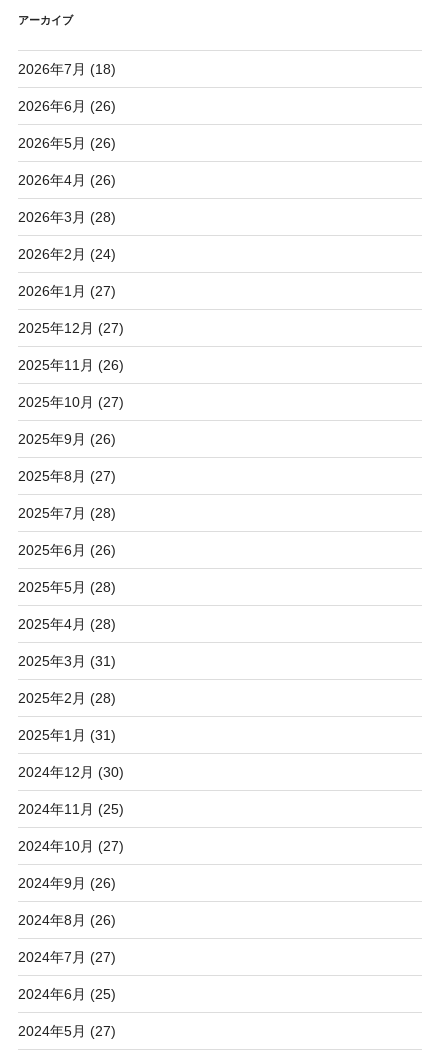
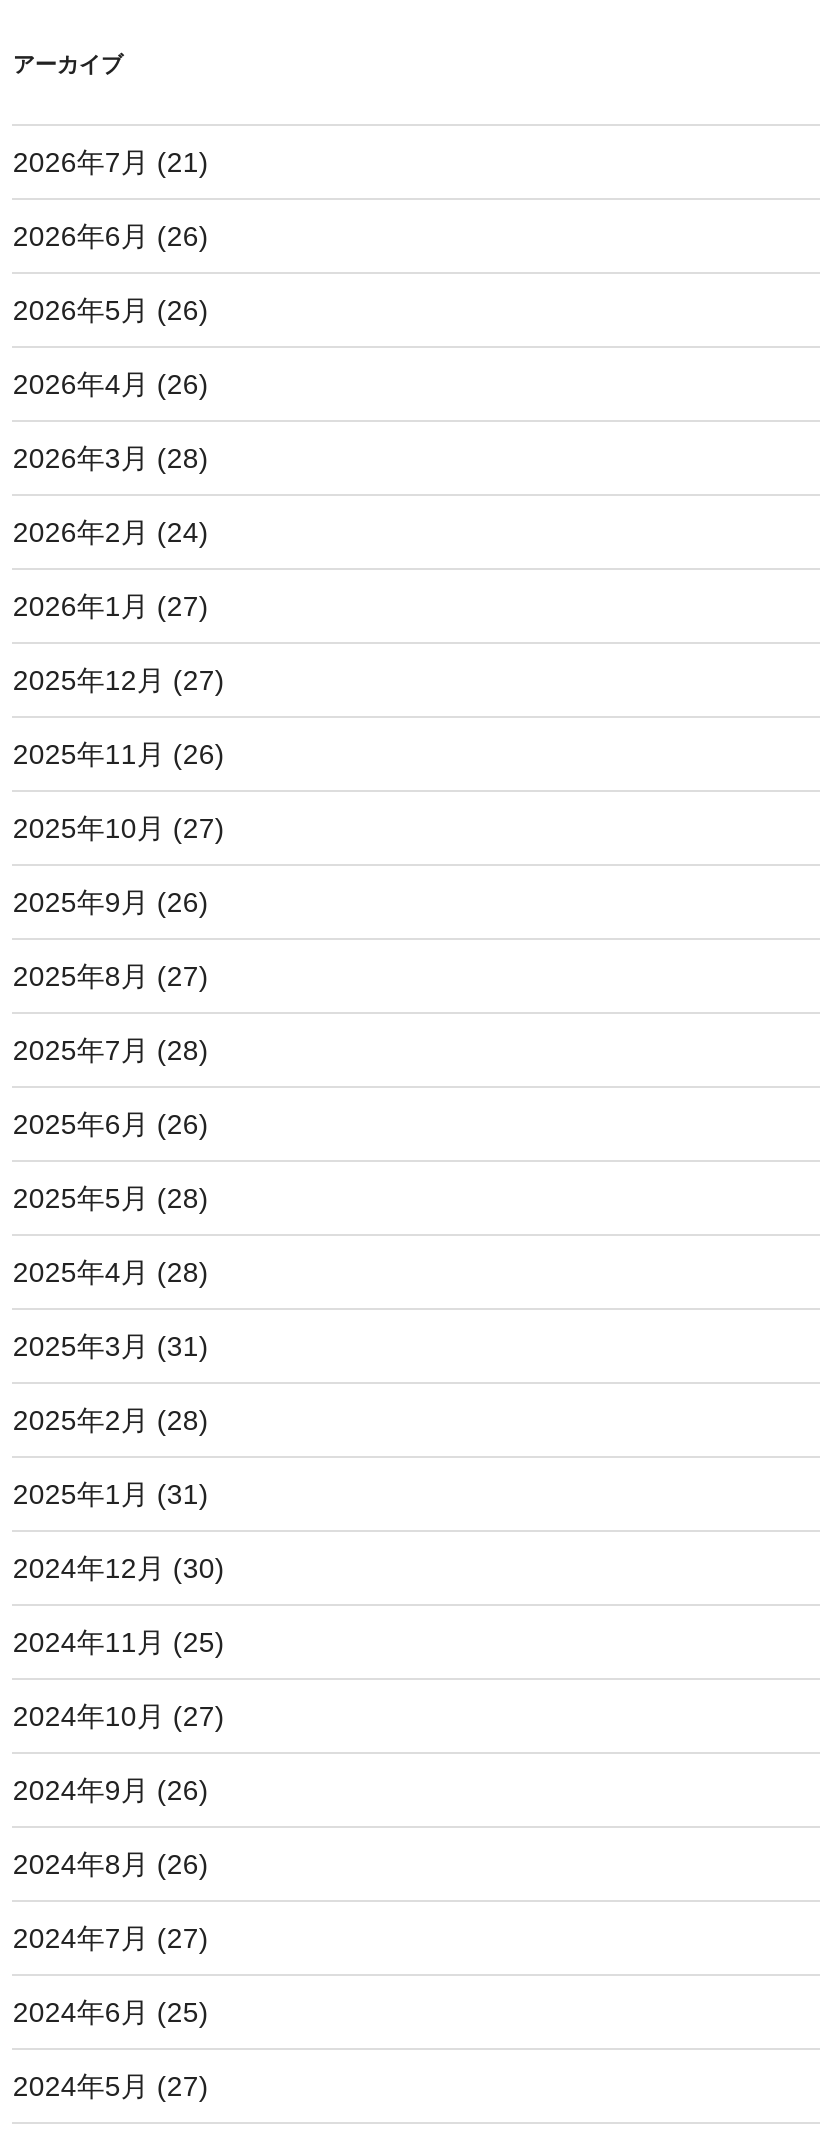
- 2026年7月 (18)
+ 2026年7月 (21)
